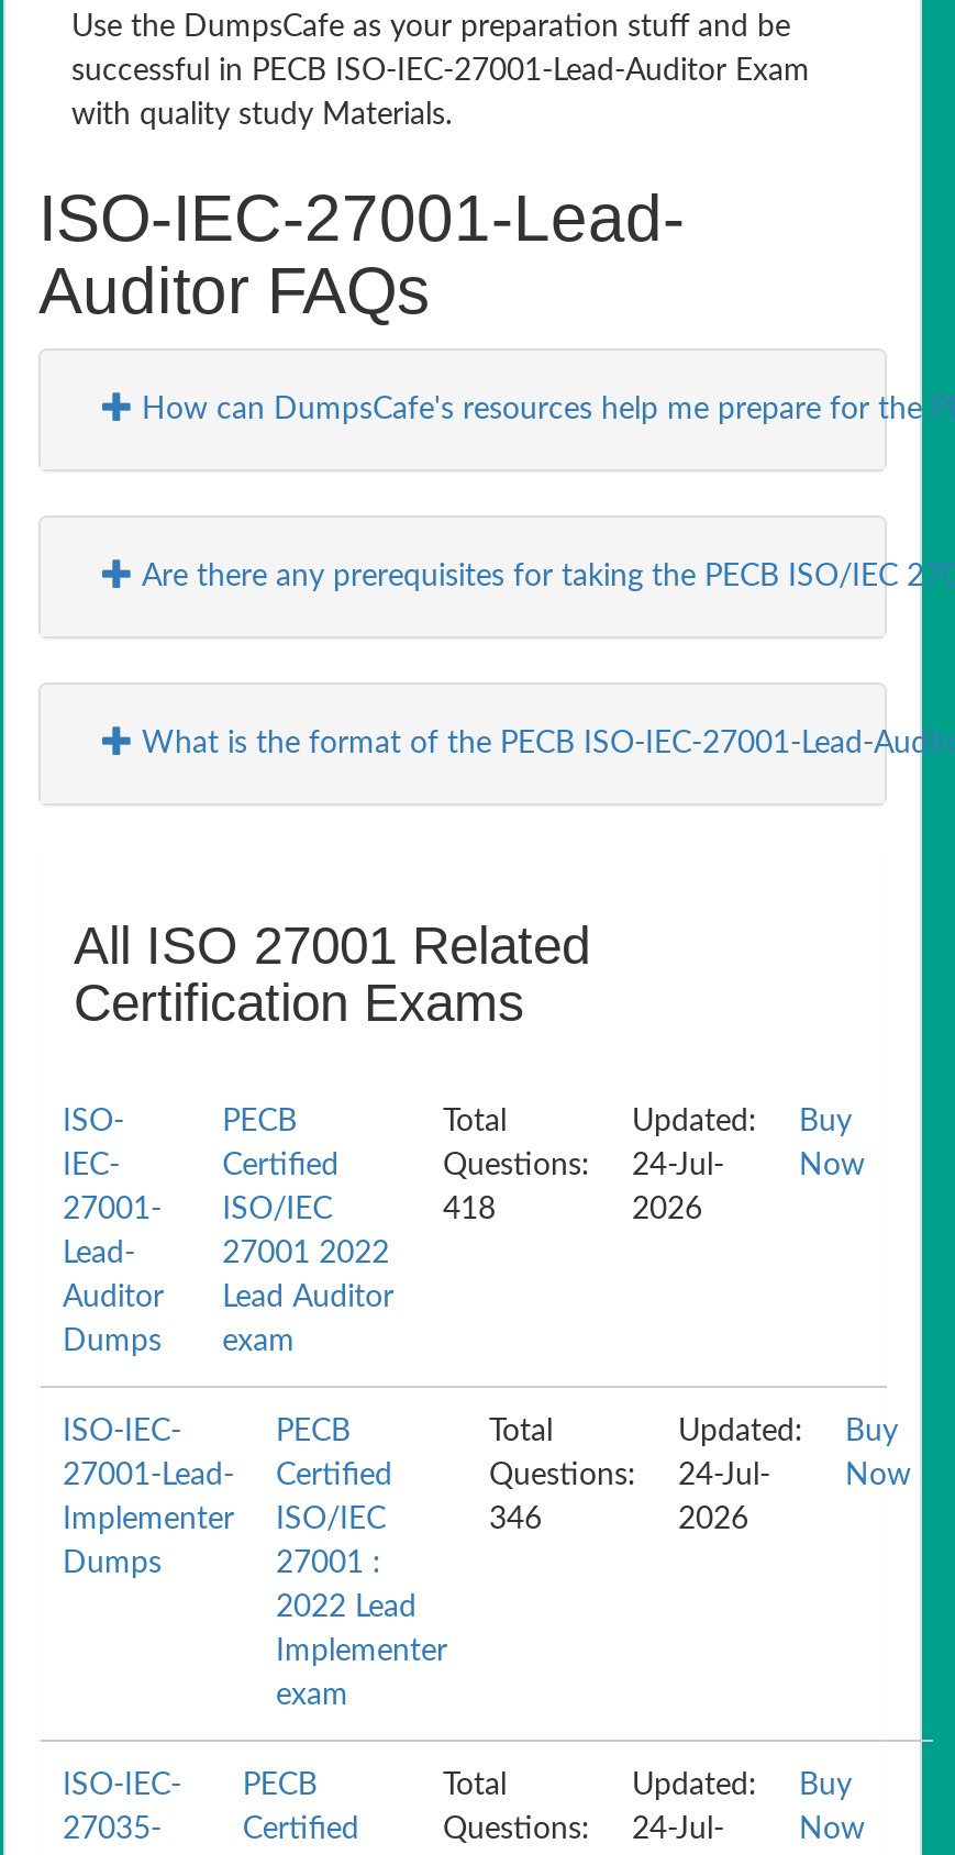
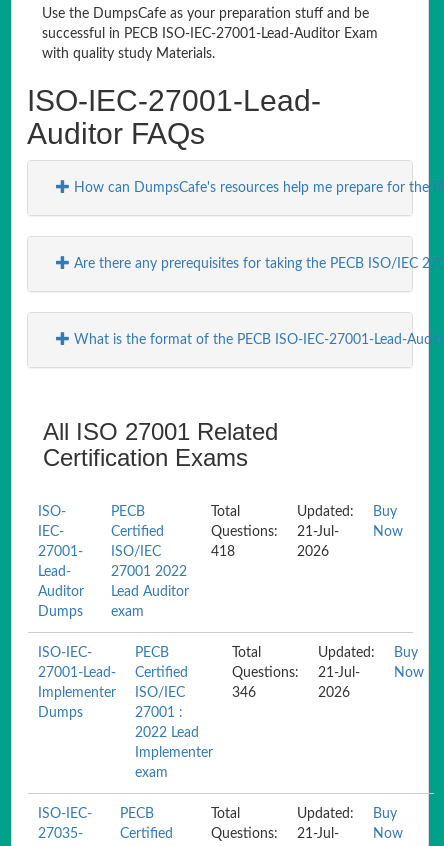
- Questions: 24-Jul-
+ Questions: 21-Jul-

- Questions: 24-Jul-
+ Questions: 21-Jul-

- Questions: 24-Jul-
+ Questions: 21-Jul-
